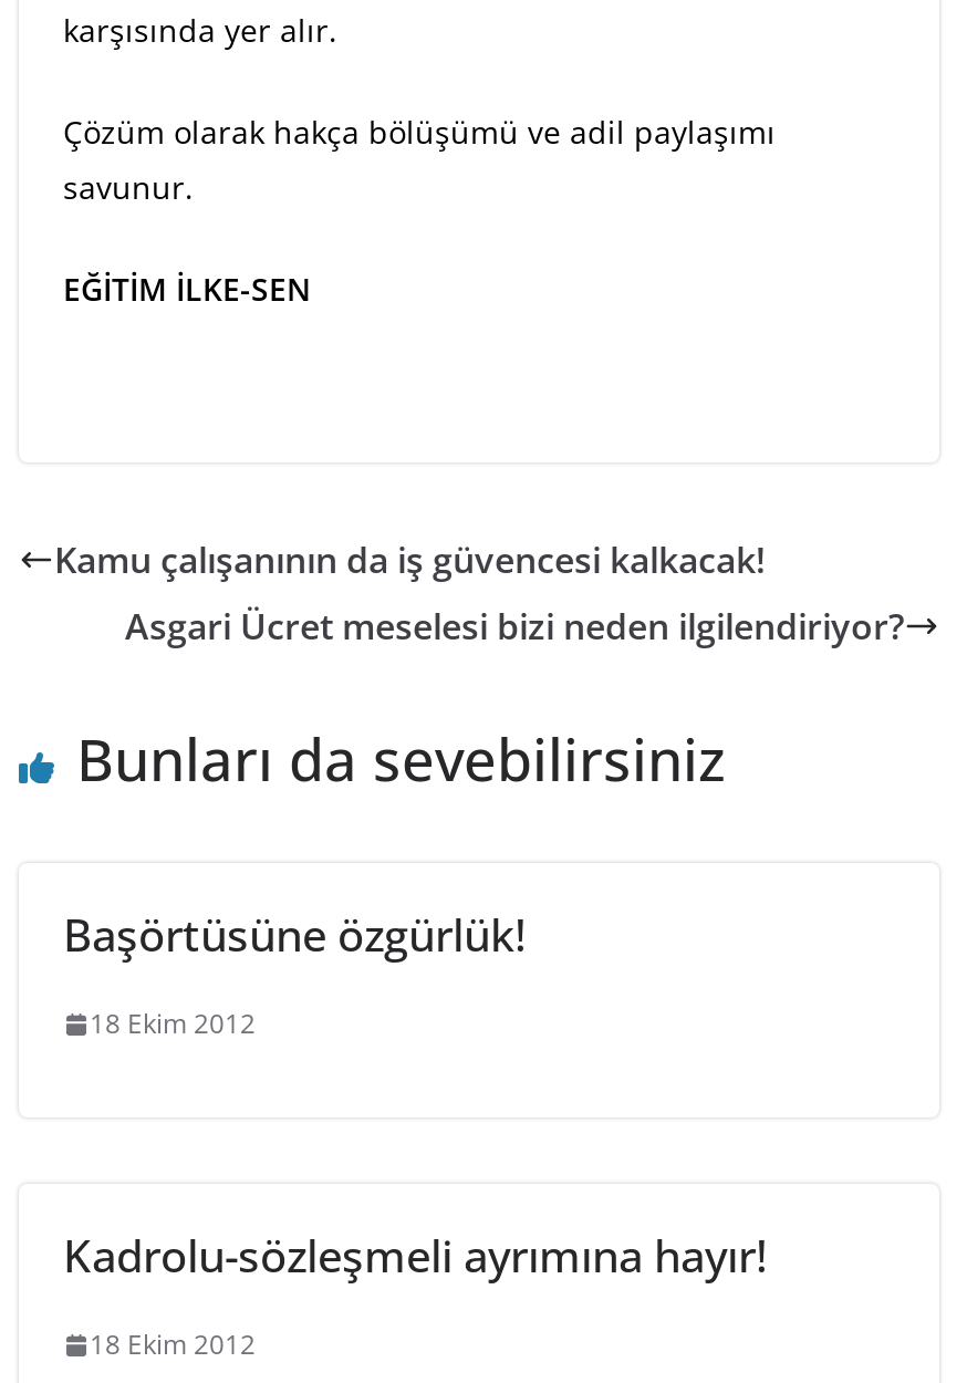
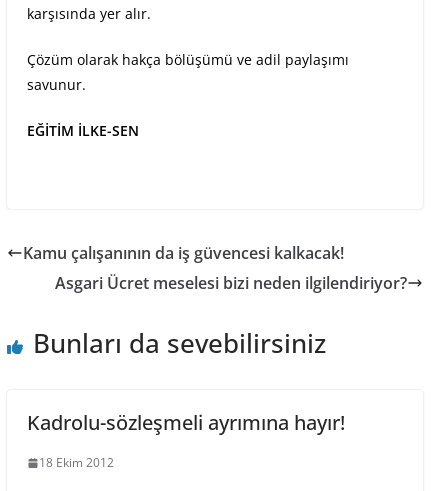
- Başörtüsüne özgürlük!
- 18 Ekim 2012
